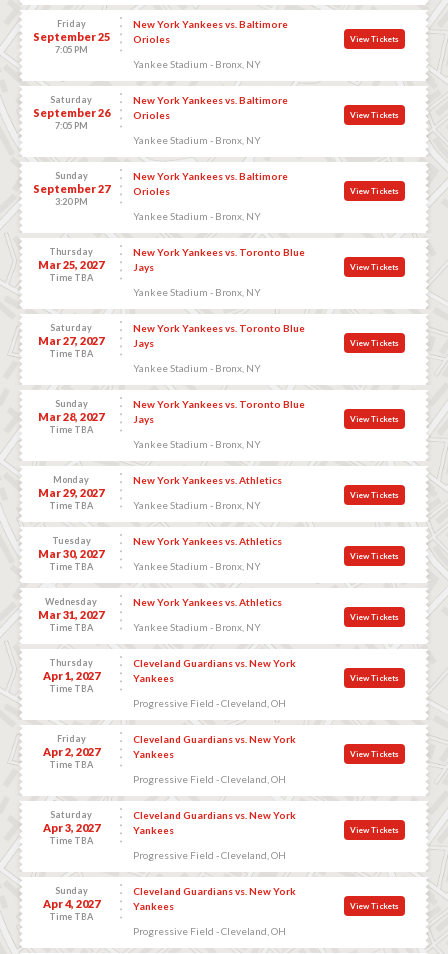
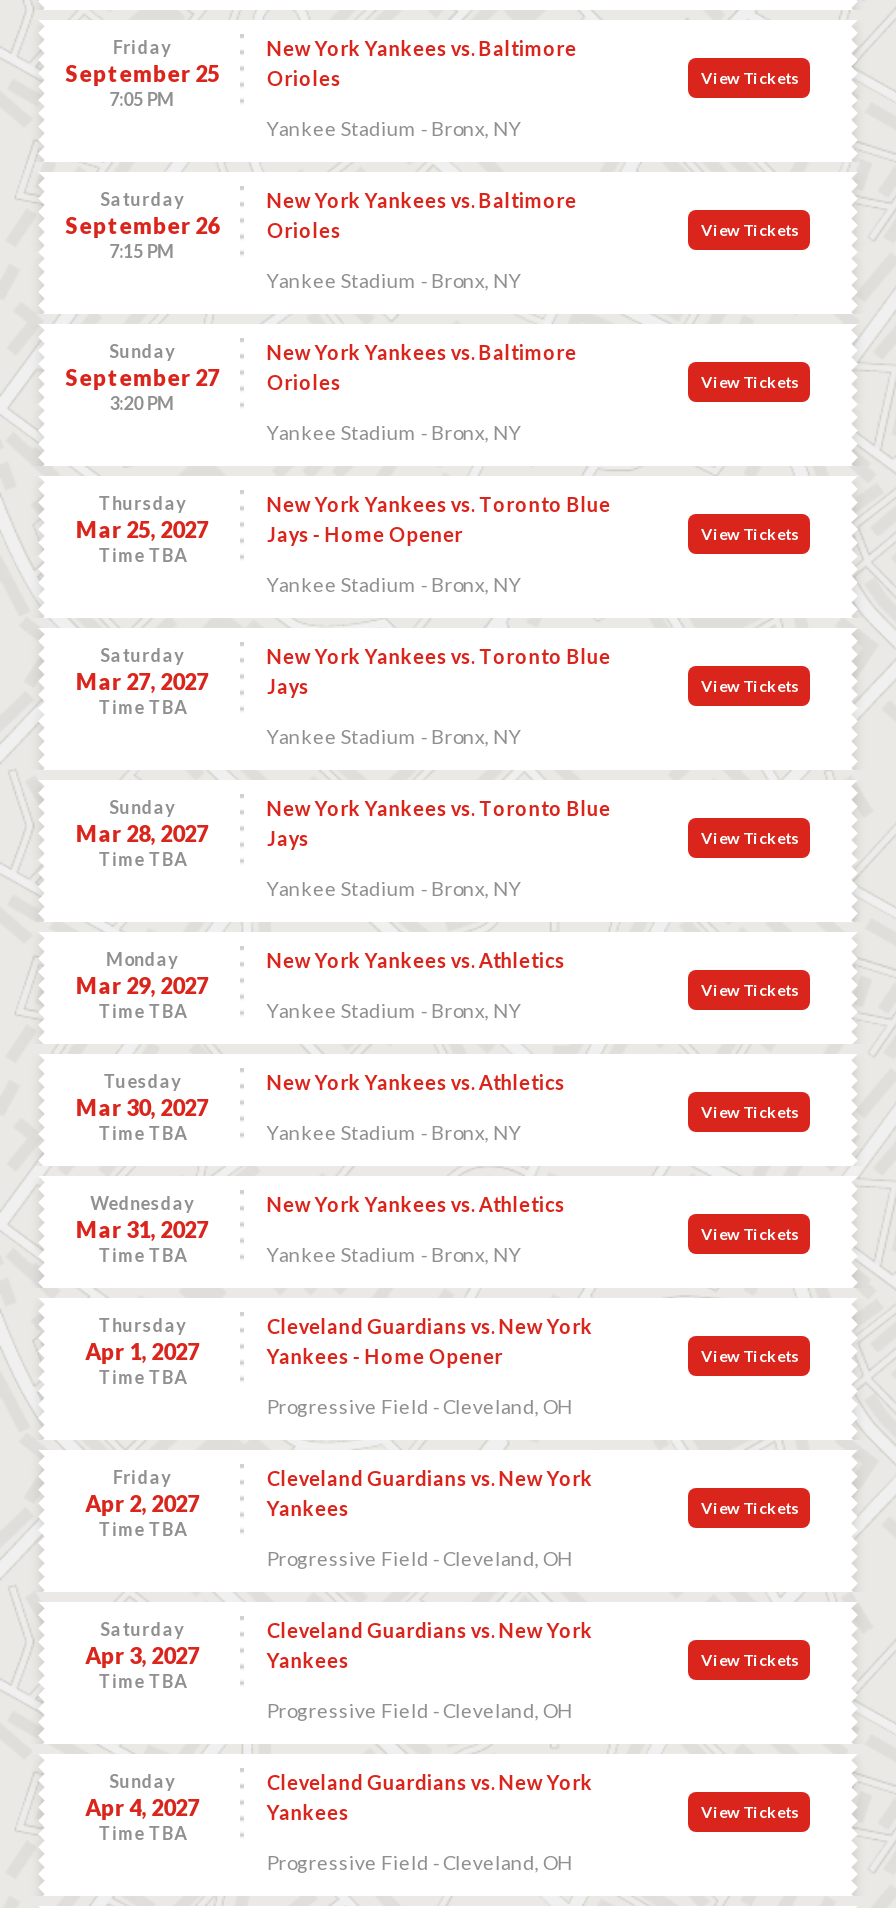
- 7:05 PM
+ 7:15 PM

- Jays
+ Jays - Home Opener

- Yankees
+ Yankees - Home Opener
